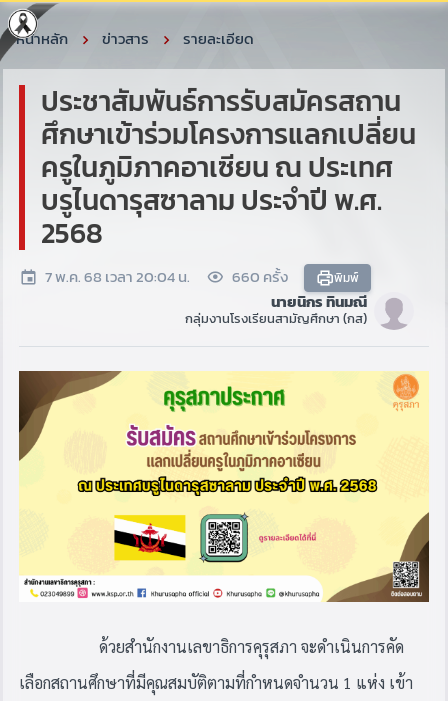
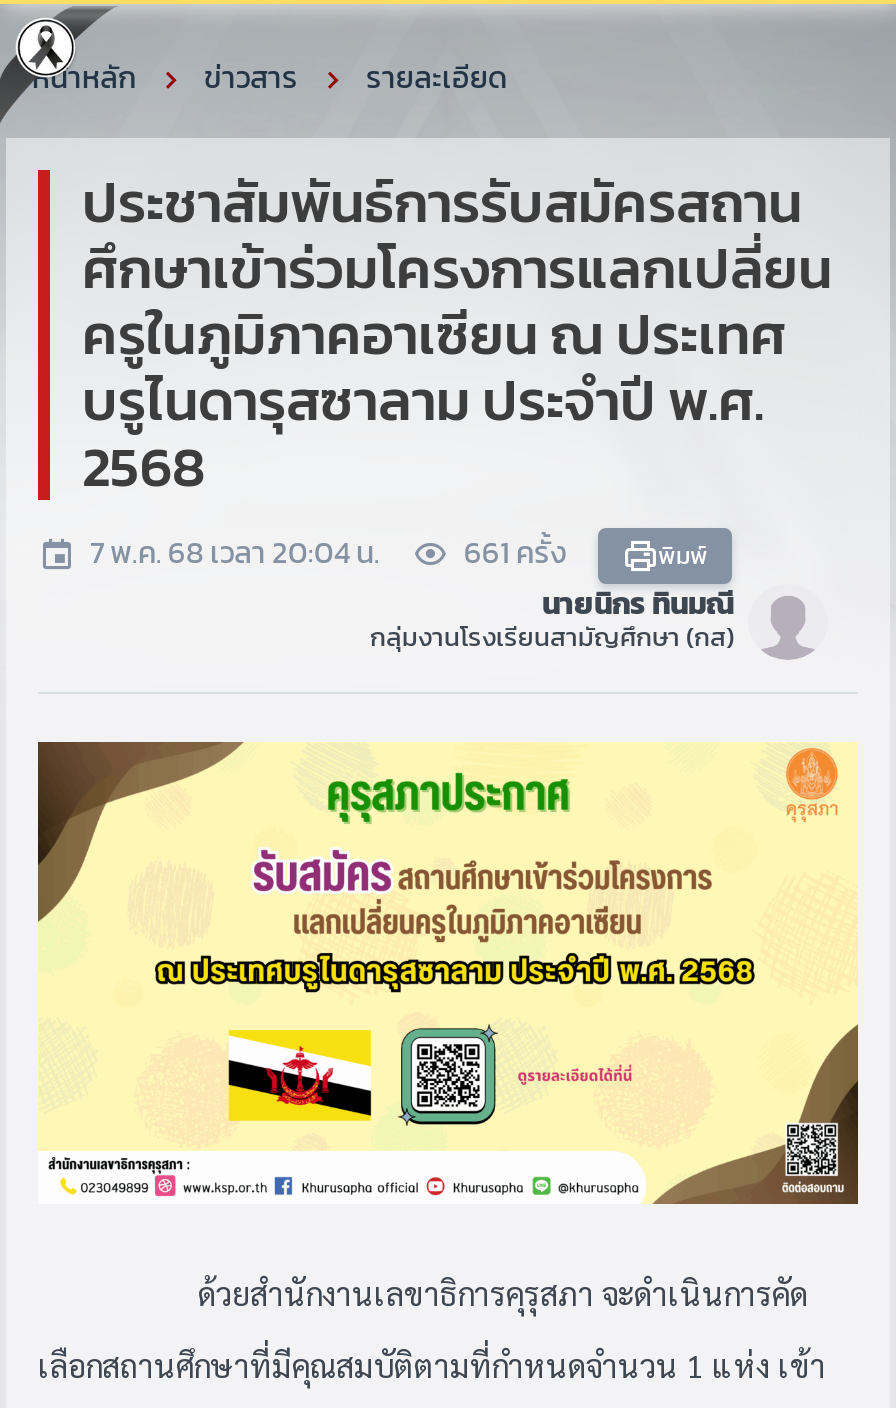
- 7 พ.ค. 68 เวลา 20:04 น. 660 ครั้ง
+ 7 พ.ค. 68 เวลา 20:04 น. 661 ครั้ง
